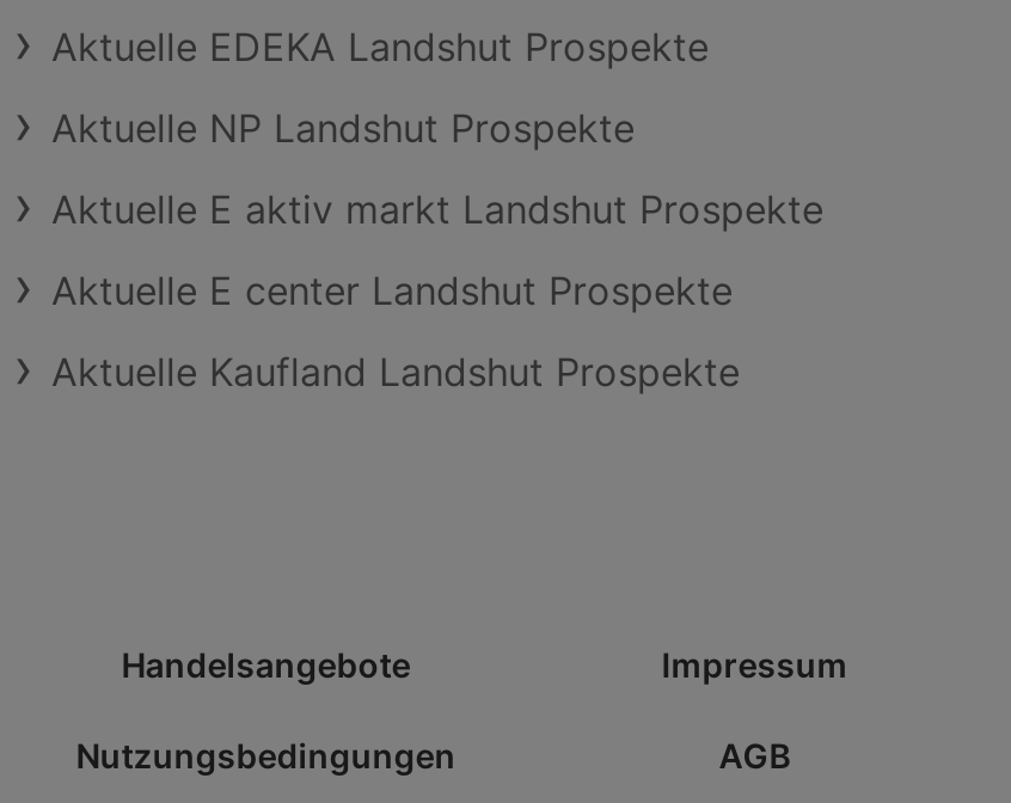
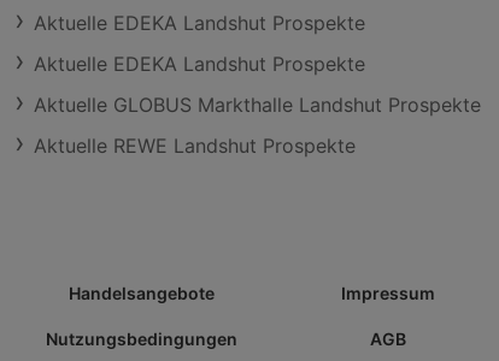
- Aktuelle NP Landshut Prospekte
- Aktuelle E aktiv markt Landshut Prospekte
- Aktuelle E center Landshut Prospekte
- Aktuelle Kaufland Landshut Prospekte
+ Aktuelle EDEKA Landshut Prospekte
+ Aktuelle GLOBUS Markthalle Landshut Prospekte
+ Aktuelle REWE Landshut Prospekte
